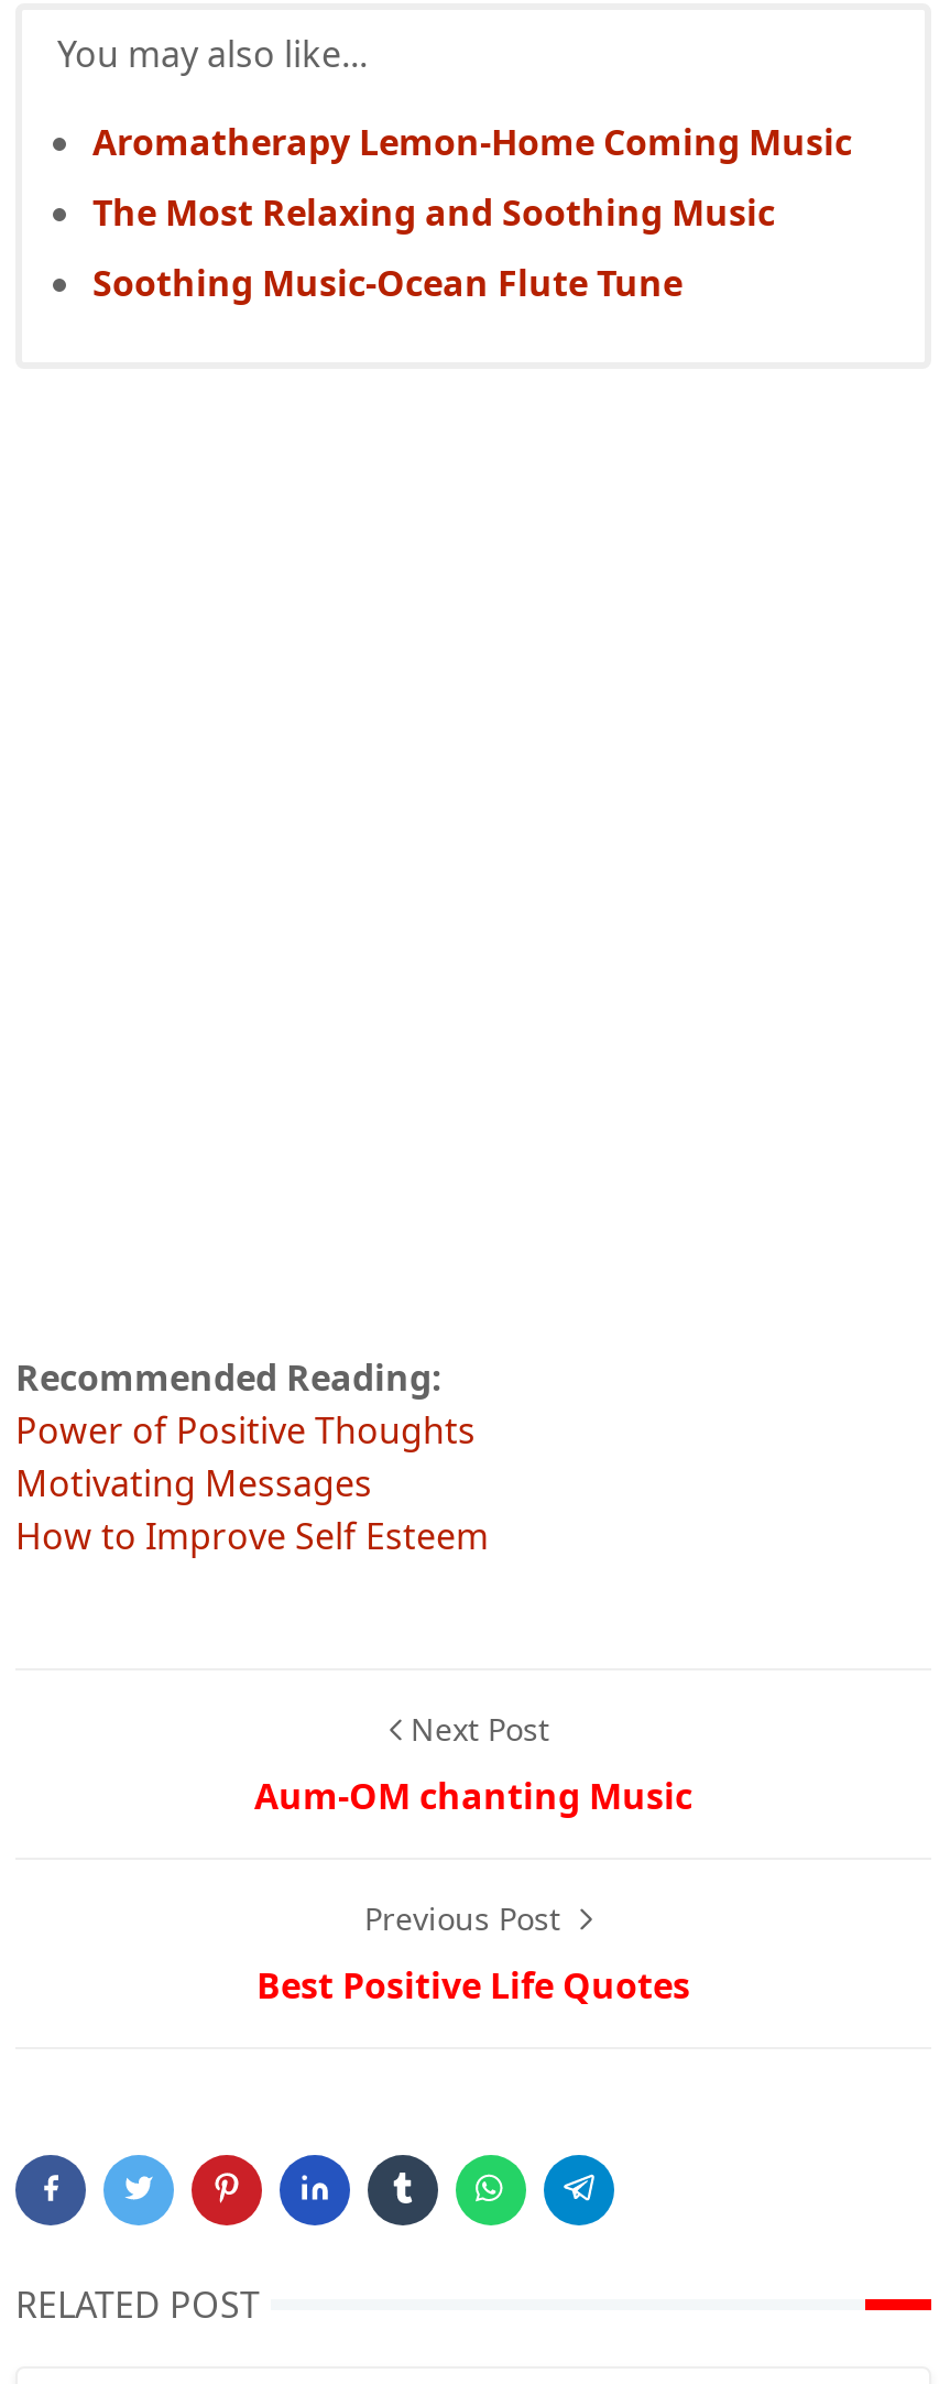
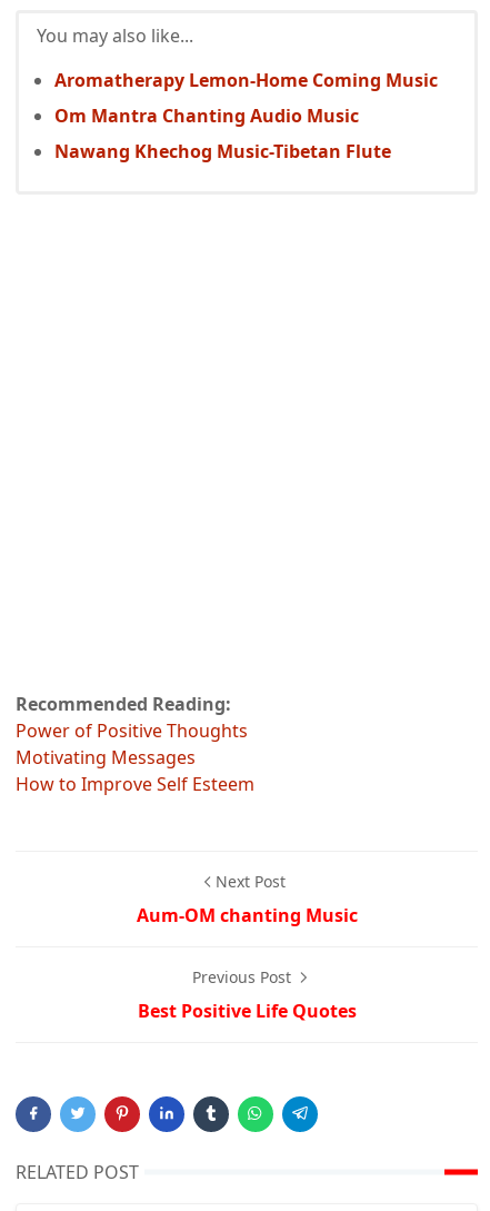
- The Most Relaxing and Soothing Music
+ Om Mantra Chanting Audio Music

- Soothing Music-Ocean Flute Tune
+ Nawang Khechog Music-Tibetan Flute
